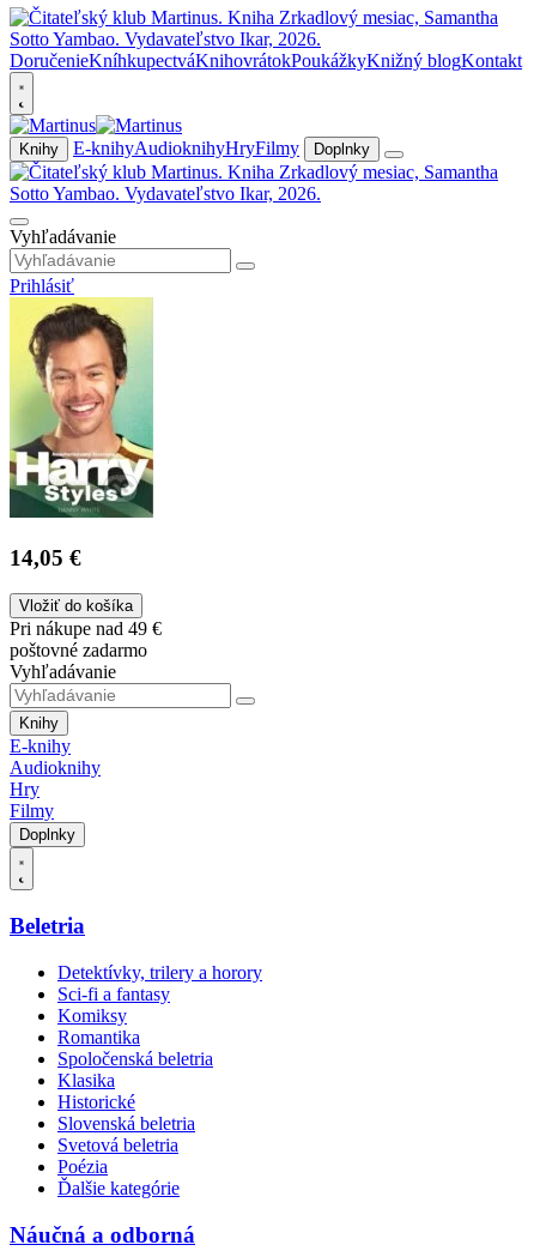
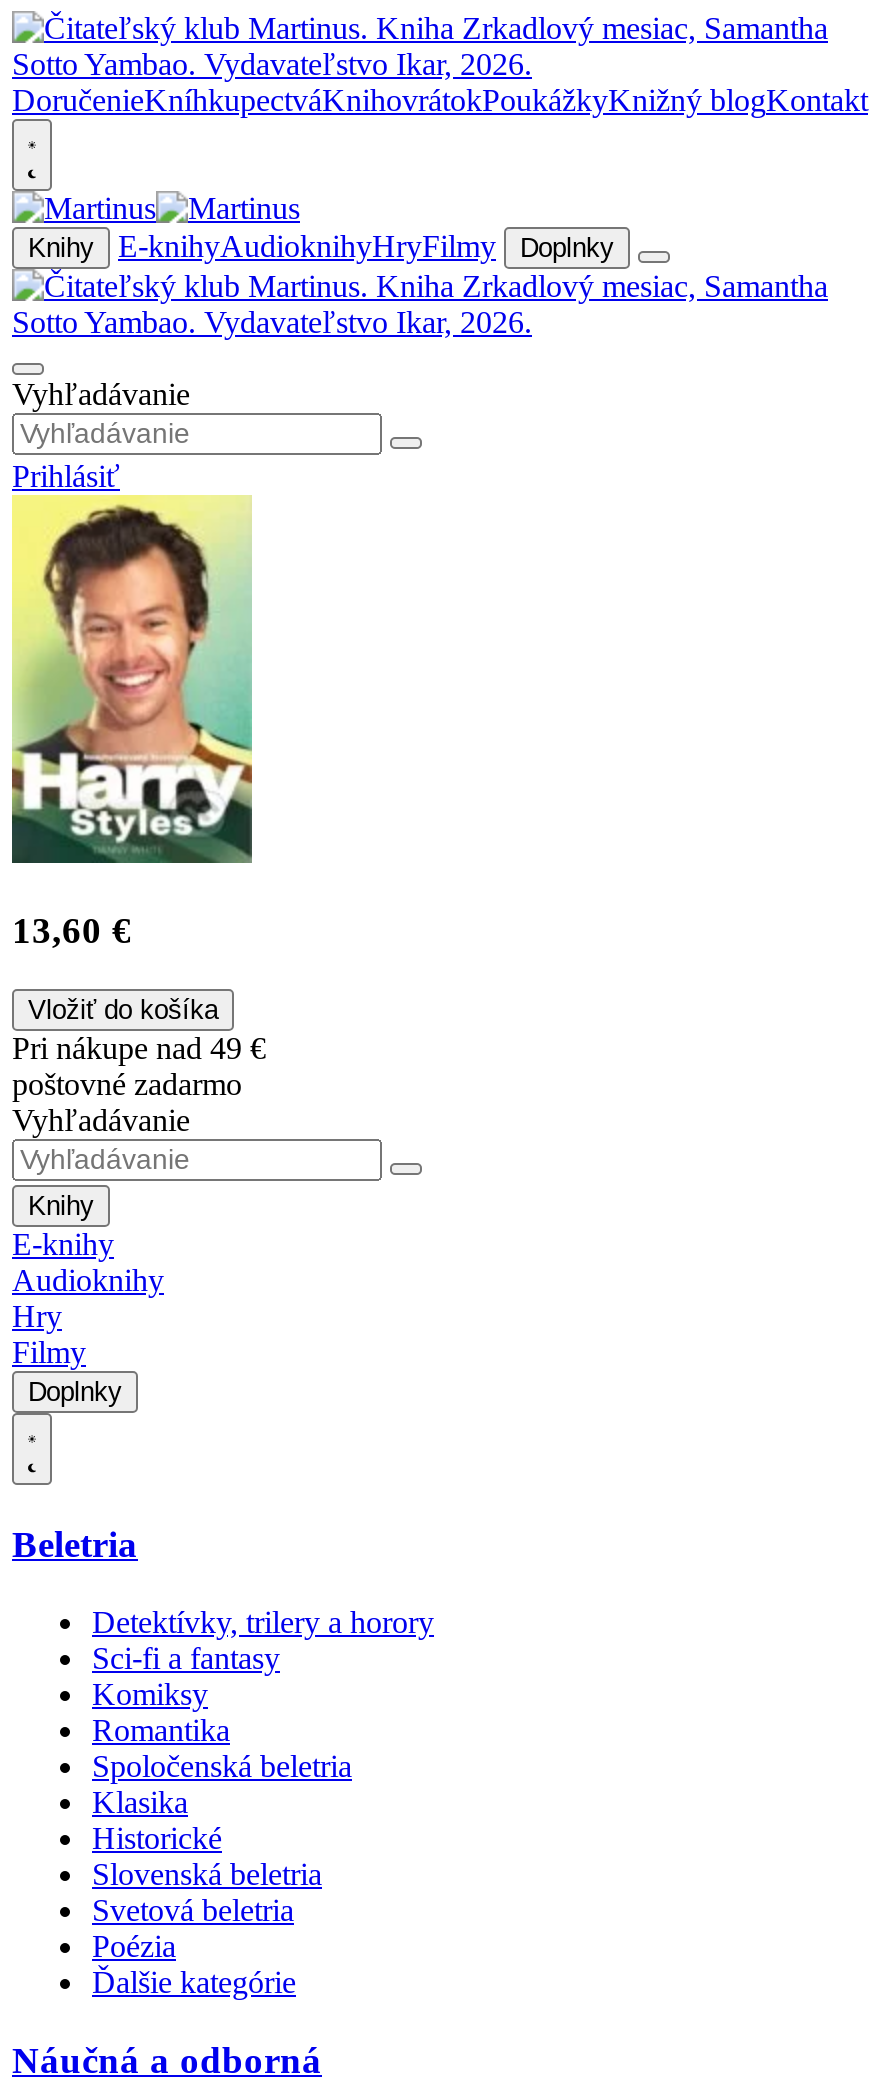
- 14,05 €
+ 13,60 €
